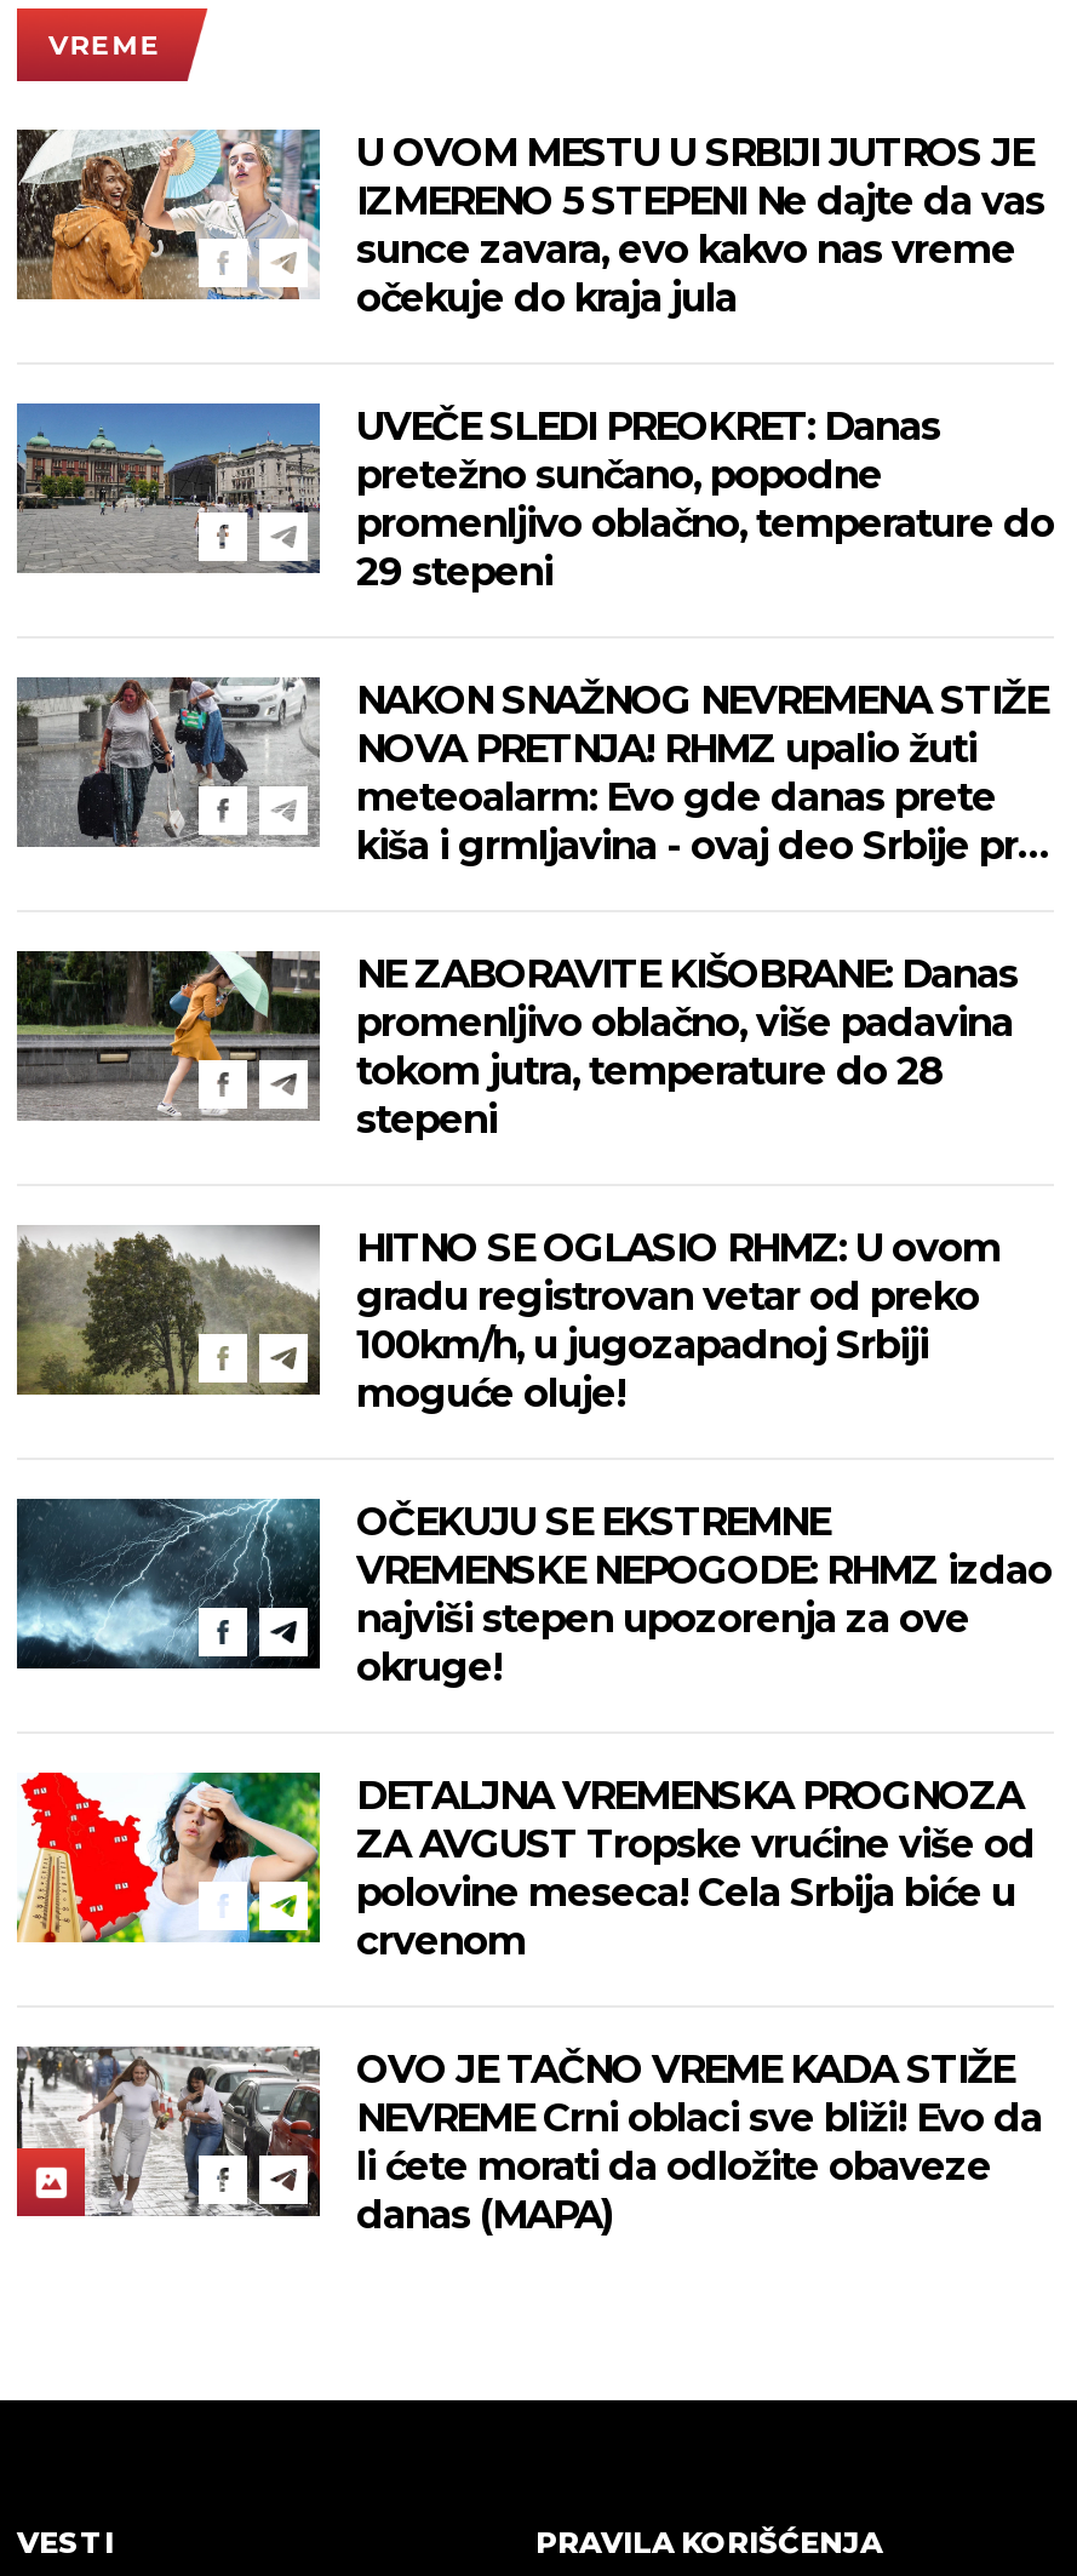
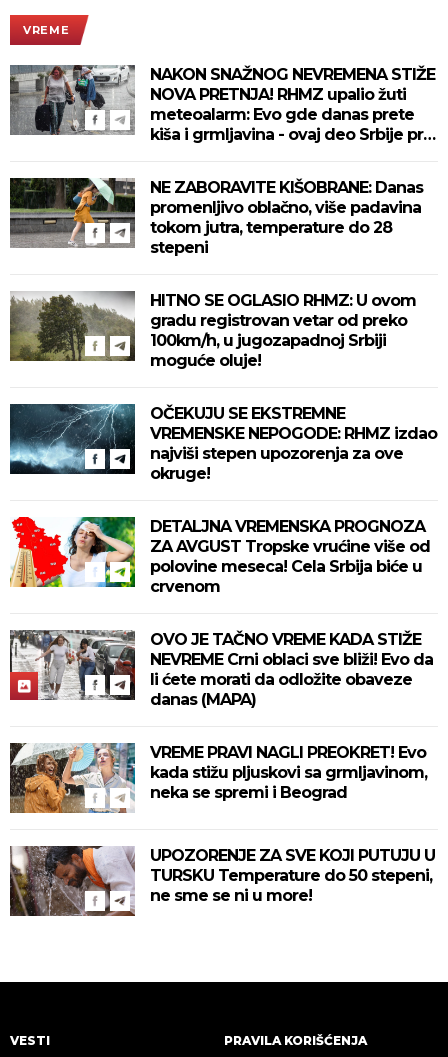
- [image]
- U OVOM MESTU U SRBIJI JUTROS JE
- IZMERENO 5 STEPENI Ne dajte da vas
- sunce zavara, evo kakvo nas vreme
- očekuje do kraja jula
- UVEČE SLEDI PREOKRET: Danas
- pretežno sunčano, popodne
- promenljivo oblačno, temperature do
- 29 stepeni

moved down: [image]

moved up: [image] | NAKON SNAŽNOG NEVREMENA STIŽE | NOVA PRETNJA! RHMZ upalio žuti | ... | li ćete morati da odložite obaveze | danas (MAPA)

+ [image]
+ VREME PRAVI NAGLI PREOKRET! Evo
+ kada stižu pljuskovi sa grmljavinom,
+ neka se spremi i Beograd
+ UPOZORENJE ZA SVE KOJI PUTUJU U
+ TURSKU Temperature do 50 stepeni,
+ ne sme se ni u more!
